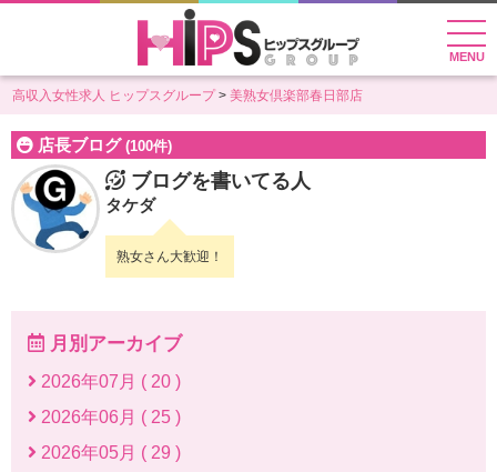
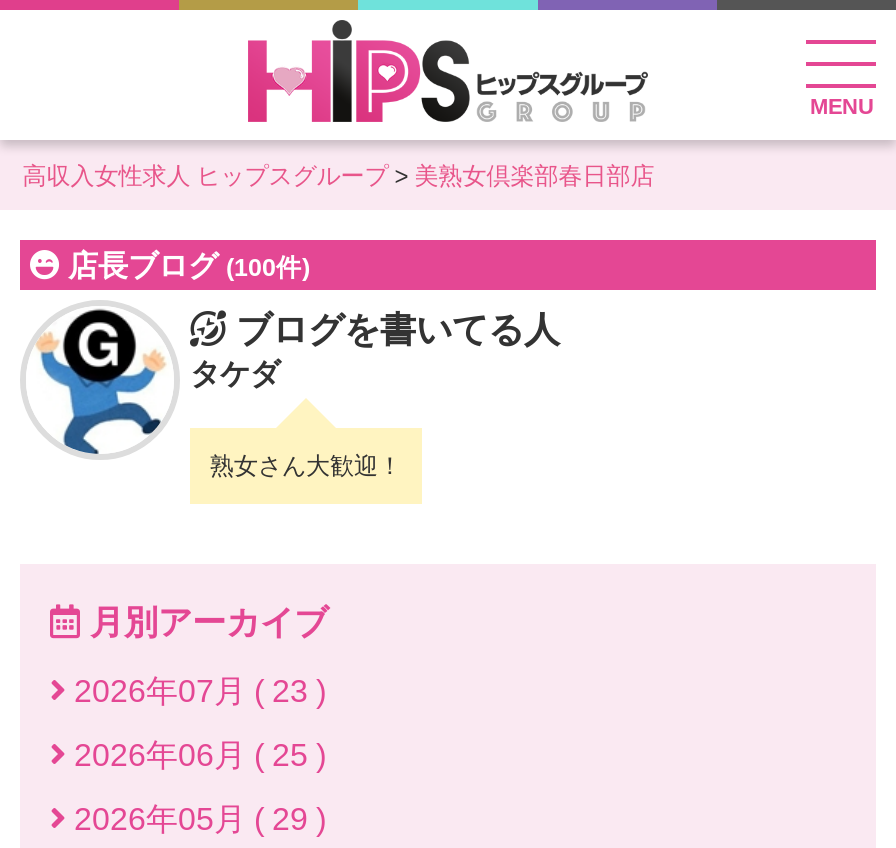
- 2026年07月 ( 20 )
+ 2026年07月 ( 23 )
